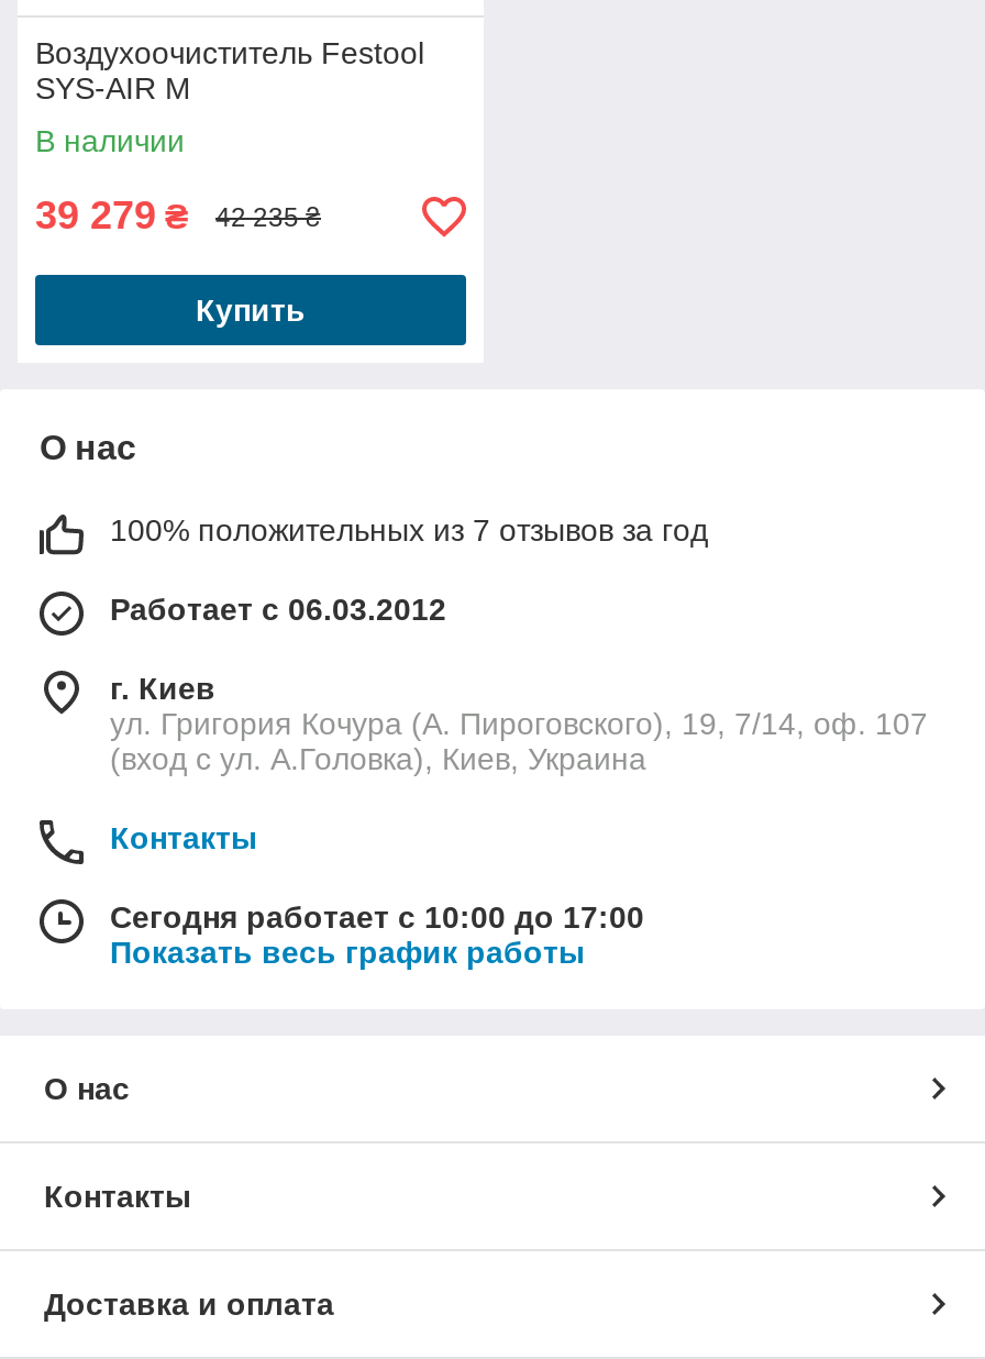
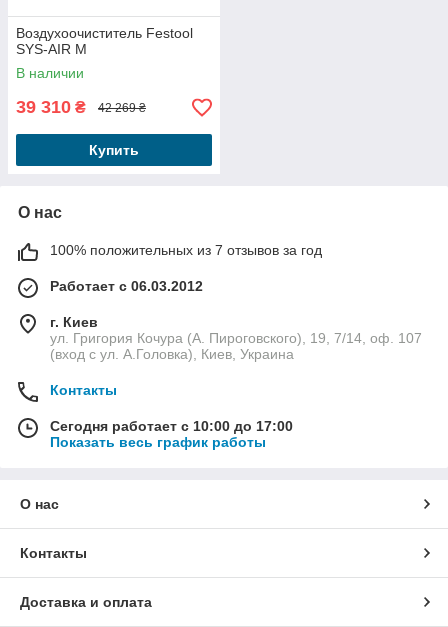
- 39 279 ₴
+ 39 310 ₴

- 42 235 ₴
+ 42 269 ₴
